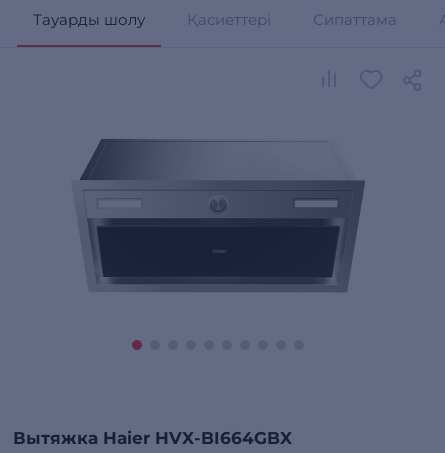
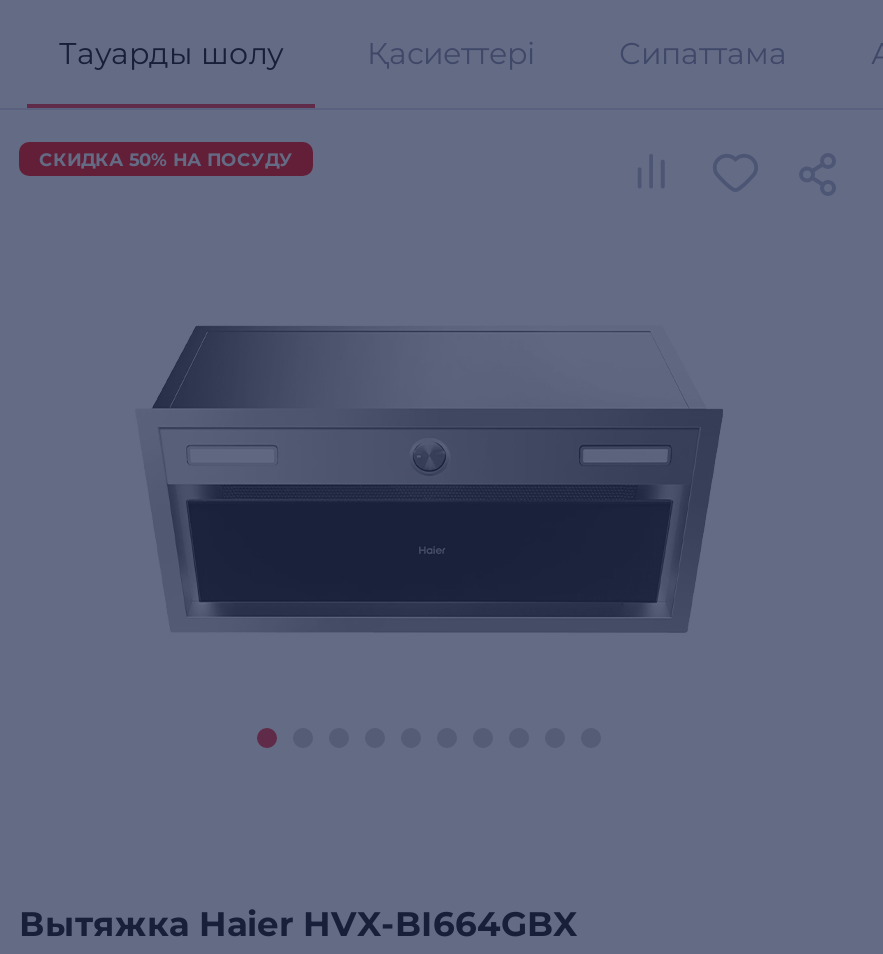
+ СКИДКА 50% НА ПОСУДУ
